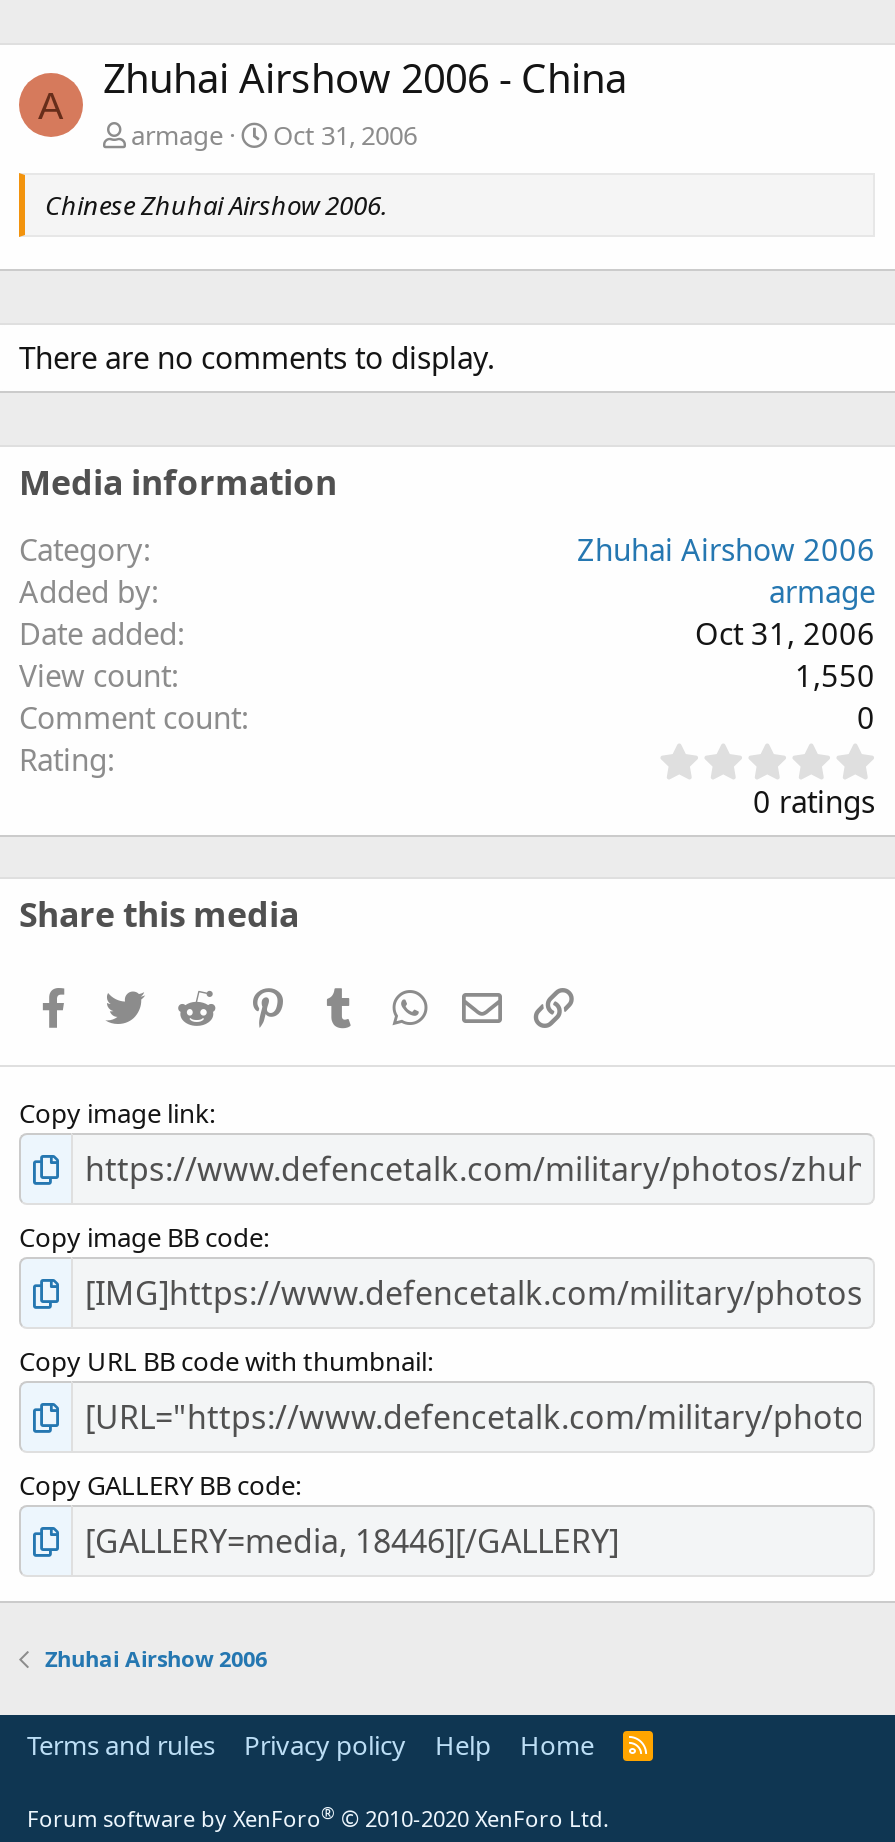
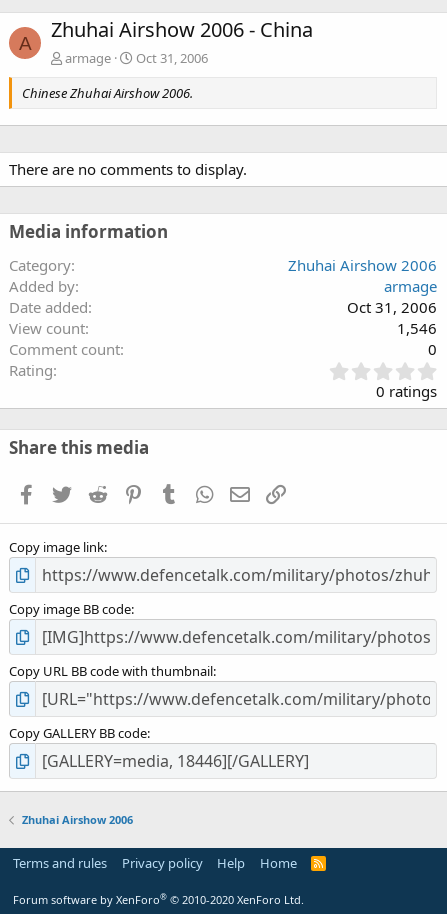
- 1,550
+ 1,546
